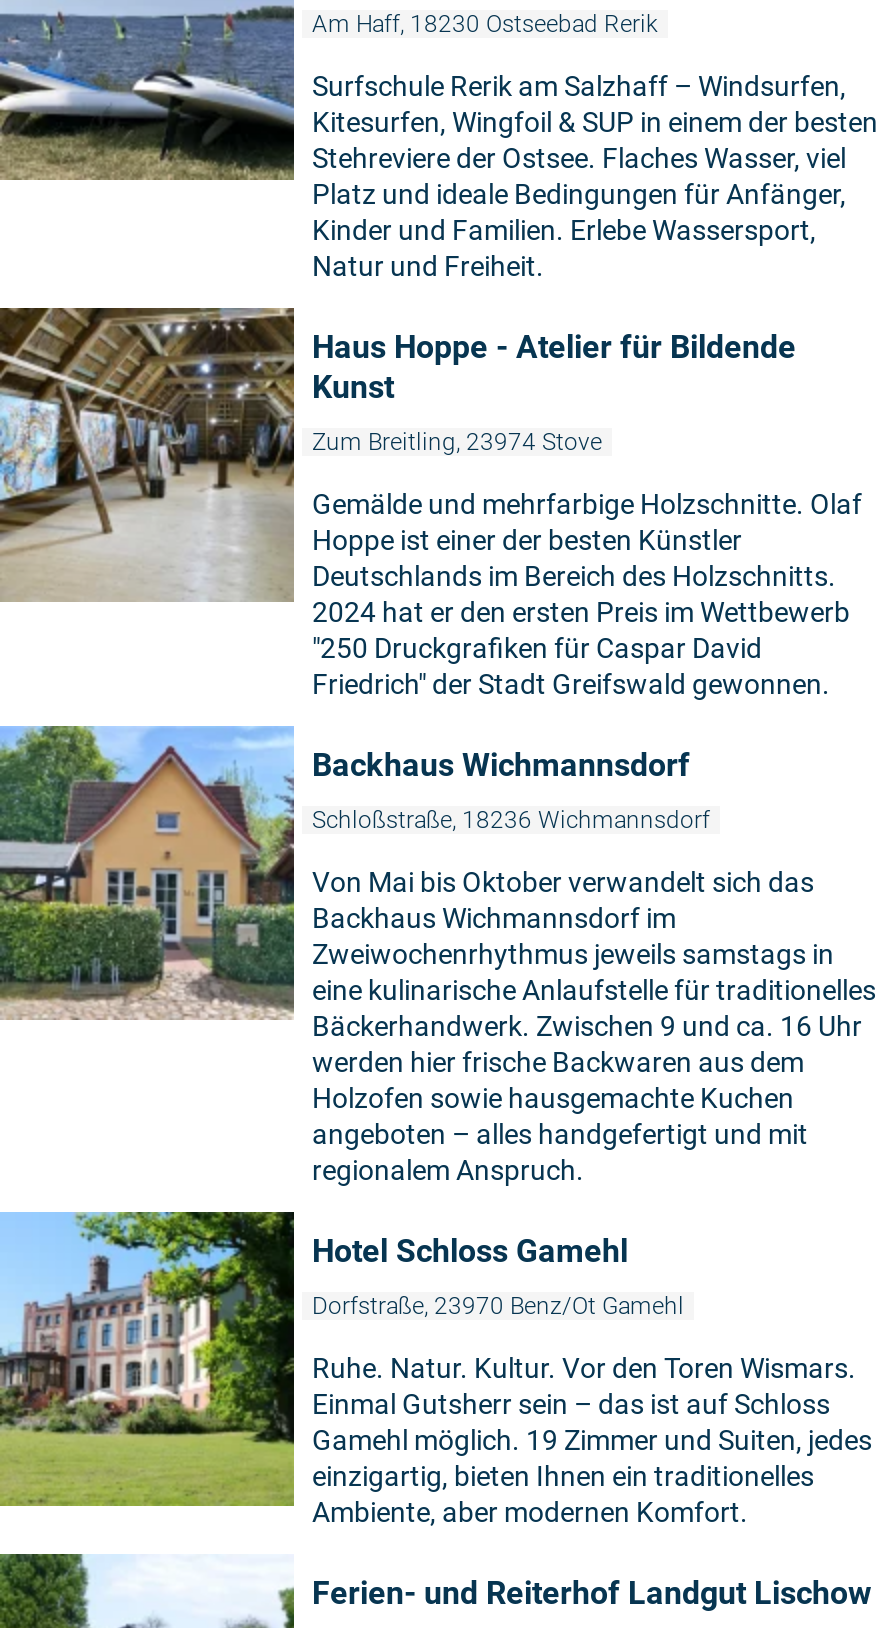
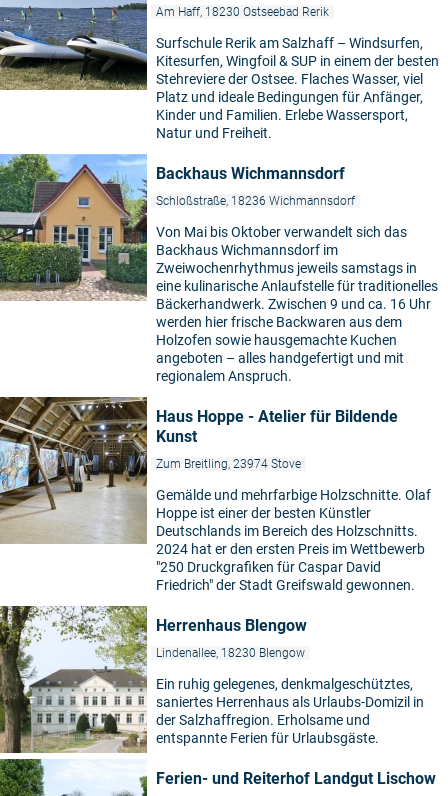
moved down: [image] | Haus Hoppe - Atelier für Bildende | Kunst | ... | "250 Druckgrafiken für Caspar David | Friedrich" der Stadt Greifswald gewonnen.

moved up: [image] | Backhaus Wichmannsdorf | Schloßstraße, 18236 Wichmannsdorf | ... | angeboten – alles handgefertigt und mit | regionalem Anspruch.

- [image]
- Hotel Schloss Gamehl
- Dorfstraße, 23970 Benz/Ot Gamehl
- Ruhe. Natur. Kultur. Vor den Toren Wismars.
- Einmal Gutsherr sein – das ist auf Schloss
- Gamehl möglich. 19 Zimmer und Suiten, jedes
- einzigartig, bieten Ihnen ein traditionelles
- Ambiente, aber modernen Komfort.
+ [image]
+ Herrenhaus Blengow
+ Lindenallee, 18230 Blengow
+ Ein ruhig gelegenes, denkmalgeschütztes,
+ saniertes Herrenhaus als Urlaubs-Domizil in
+ der Salzhaffregion. Erholsame und
+ entspannte Ferien für Urlaubsgäste.
